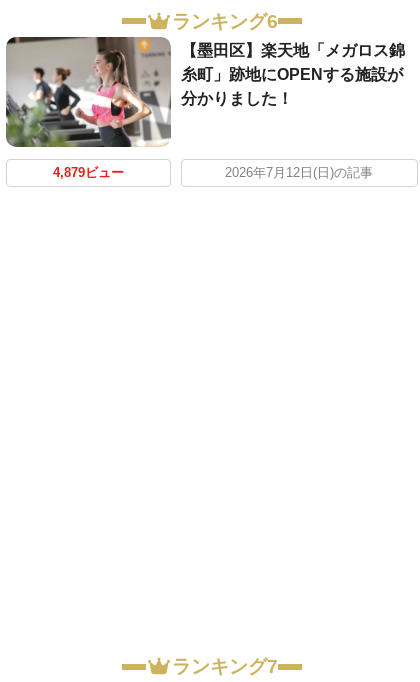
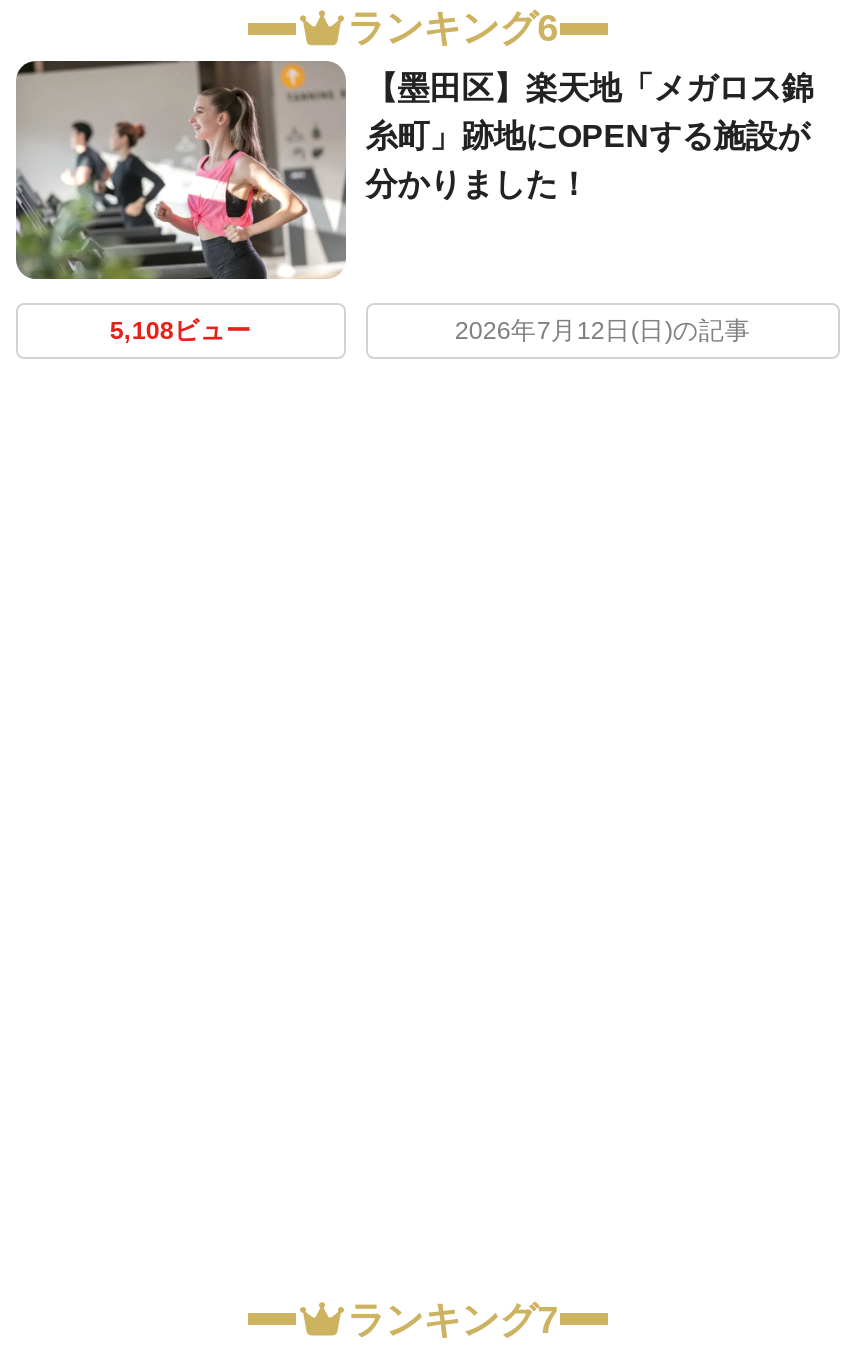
- 4,879ビュー
+ 5,108ビュー
